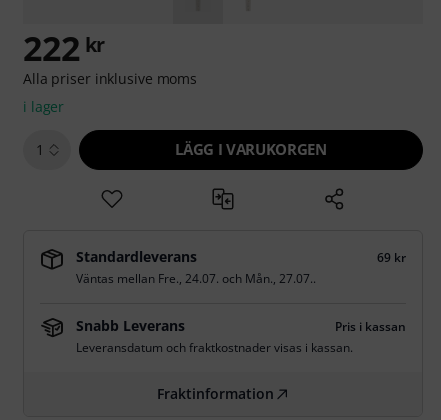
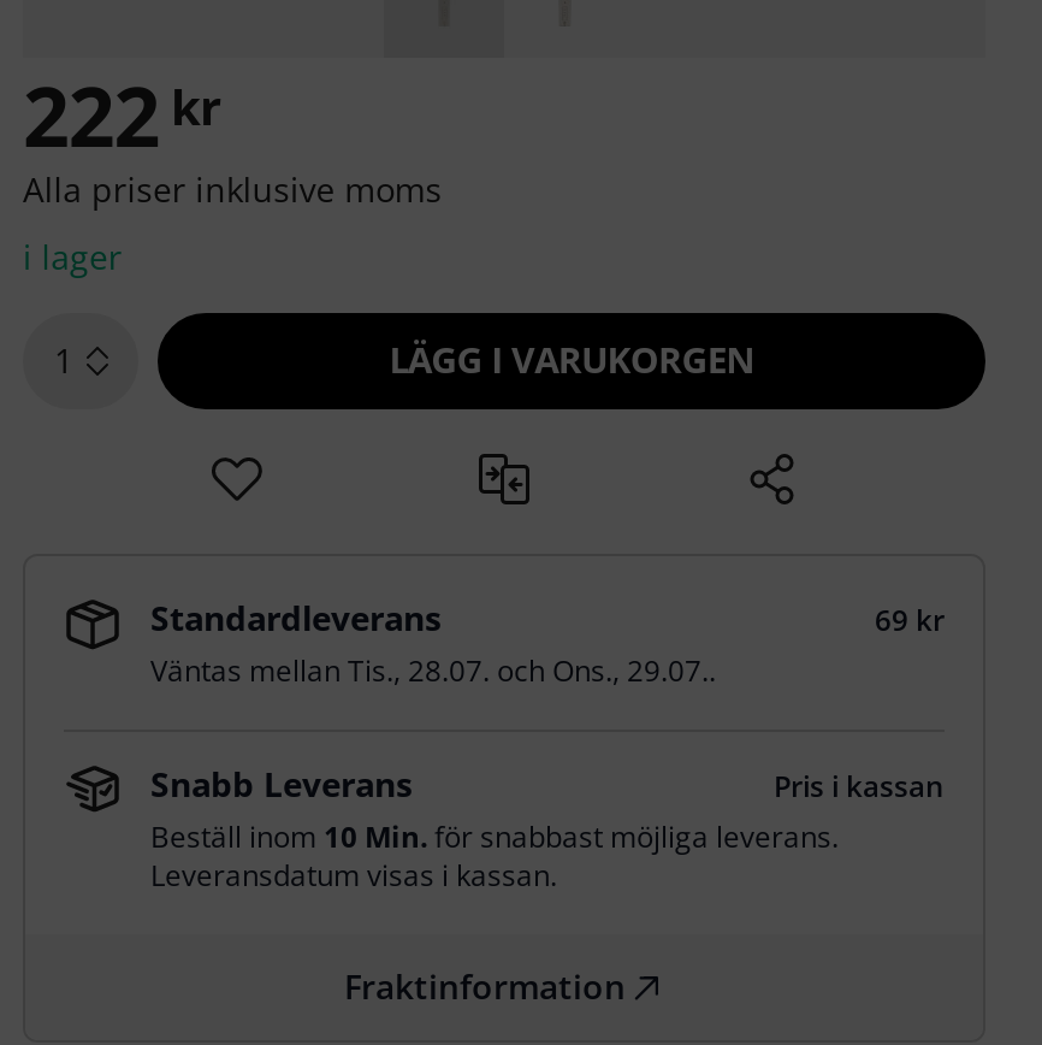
- Väntas mellan Fre., 24.07. och Mån., 27.07..
+ Väntas mellan Tis., 28.07. och Ons., 29.07..

- Leveransdatum och fraktkostnader visas i kassan.
+ Beställ inom 10 Min. för snabbast möjliga leverans.
+ Leveransdatum visas i kassan.
